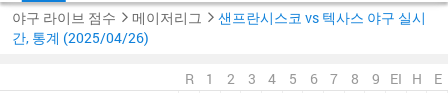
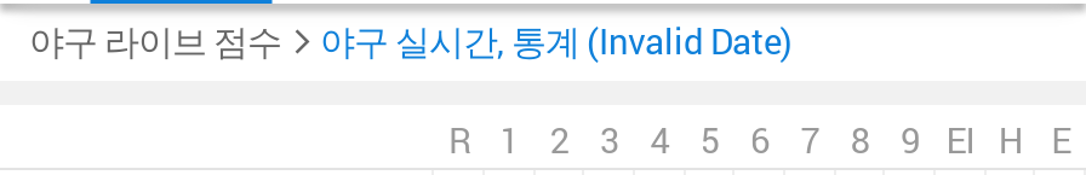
- 메이저리그
- 샌프란시스코 vs 텍사스 야구 실시
- 간, 통계 (2025/04/26)
+ 야구 실시간, 통계 (Invalid Date)
